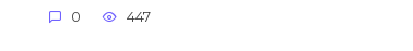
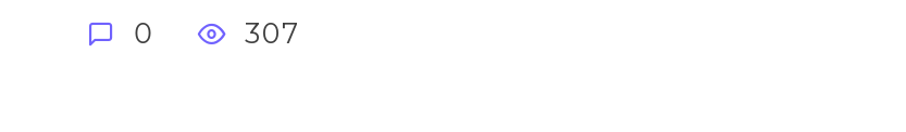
- 447
+ 307
